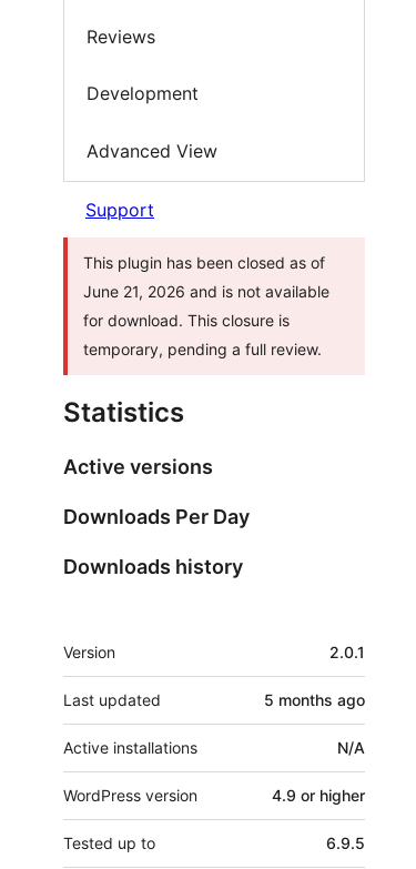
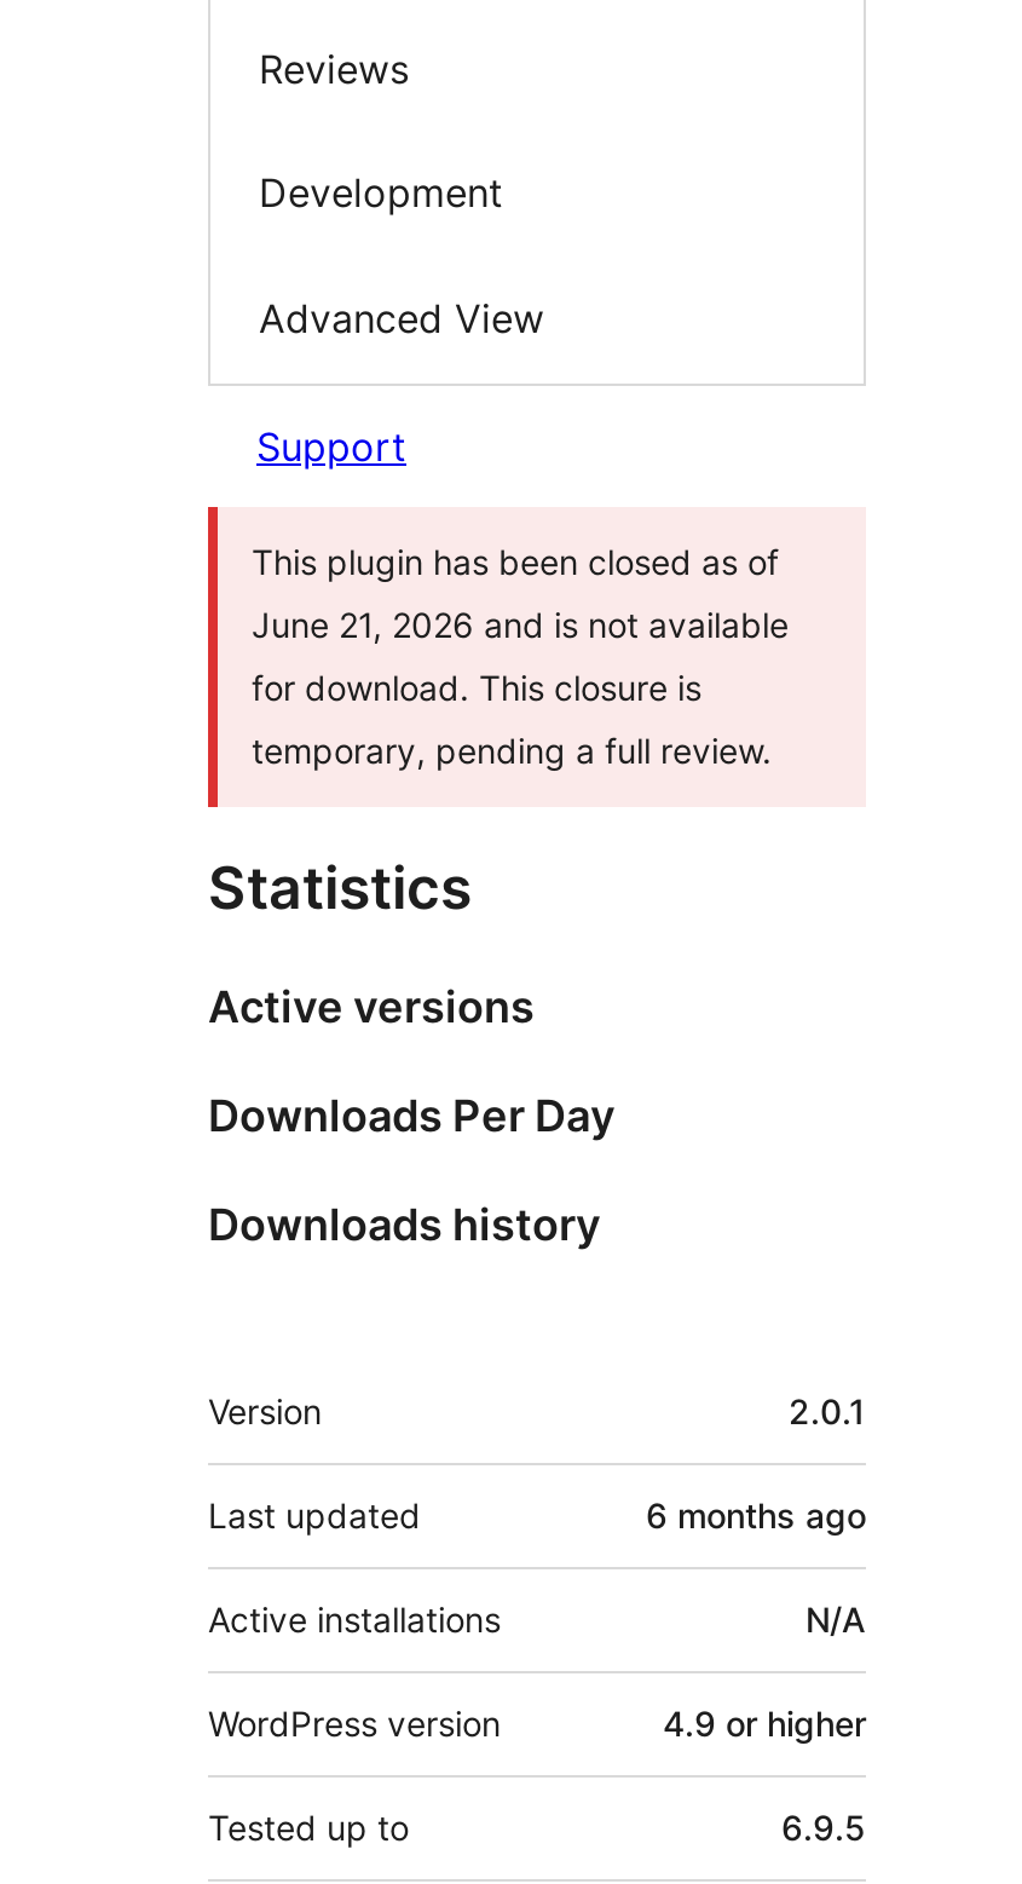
- 5 months ago
+ 6 months ago
